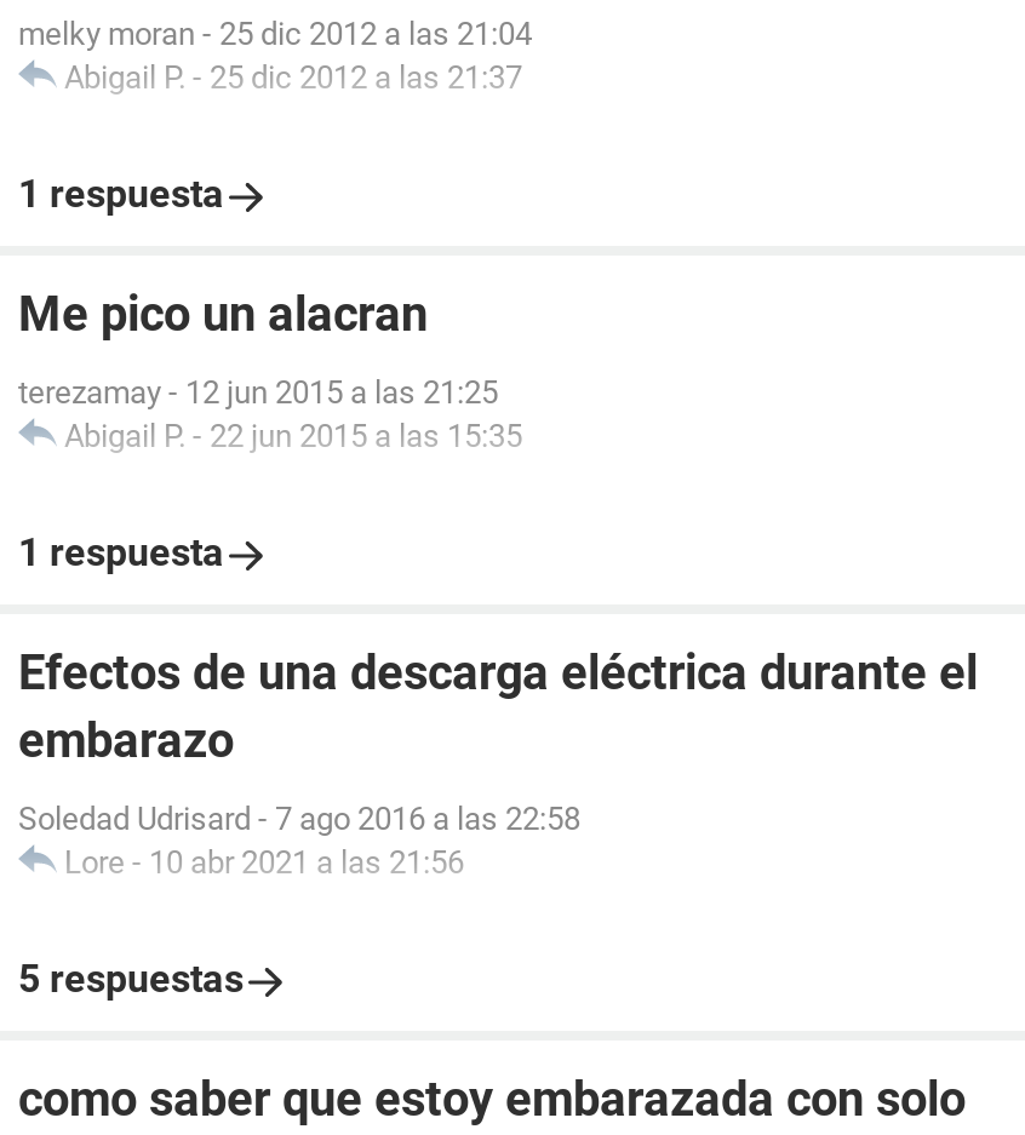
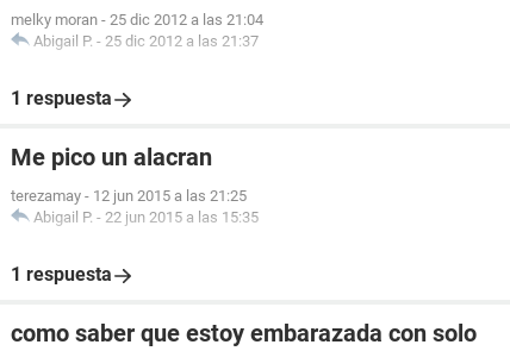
- Efectos de una descarga eléctrica durante el
- embarazo
- Soledad Udrisard - 7 ago 2016 a las 22:58
- Lore - 10 abr 2021 a las 21:56
- 5 respuestas
